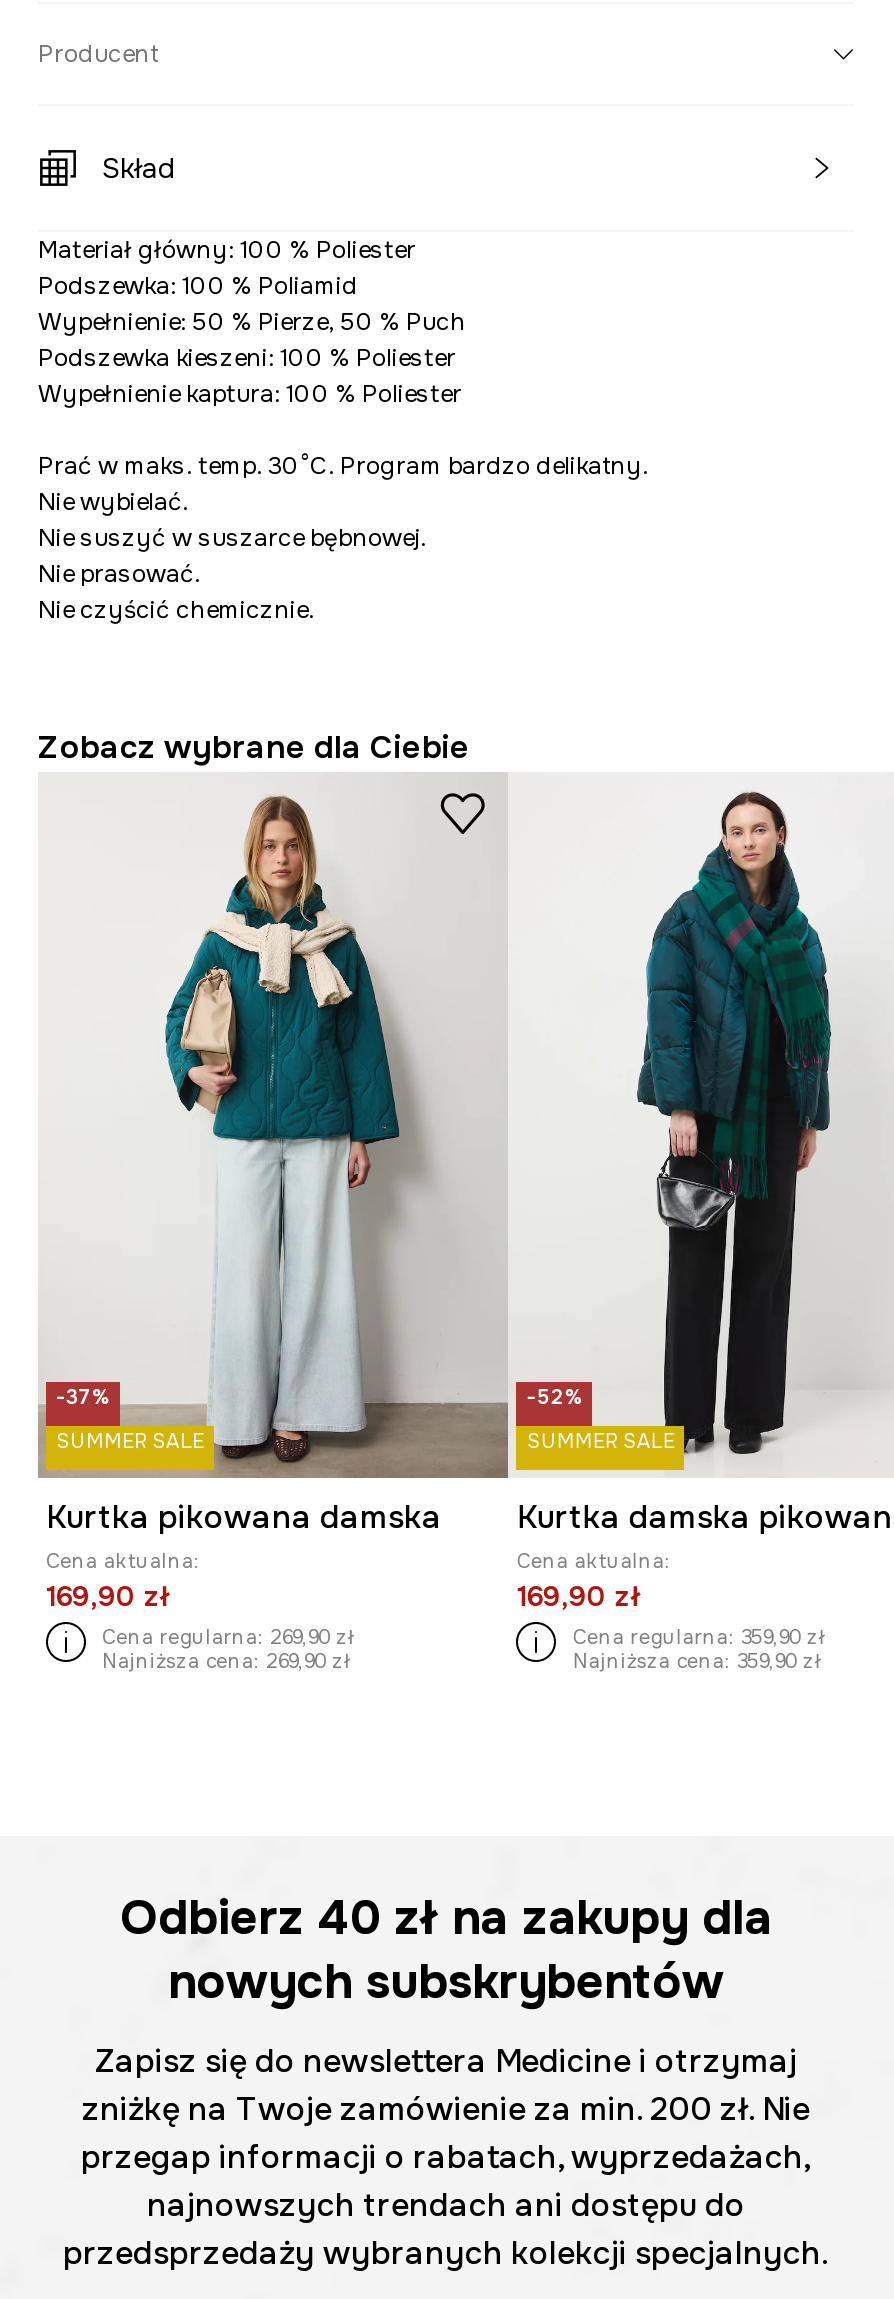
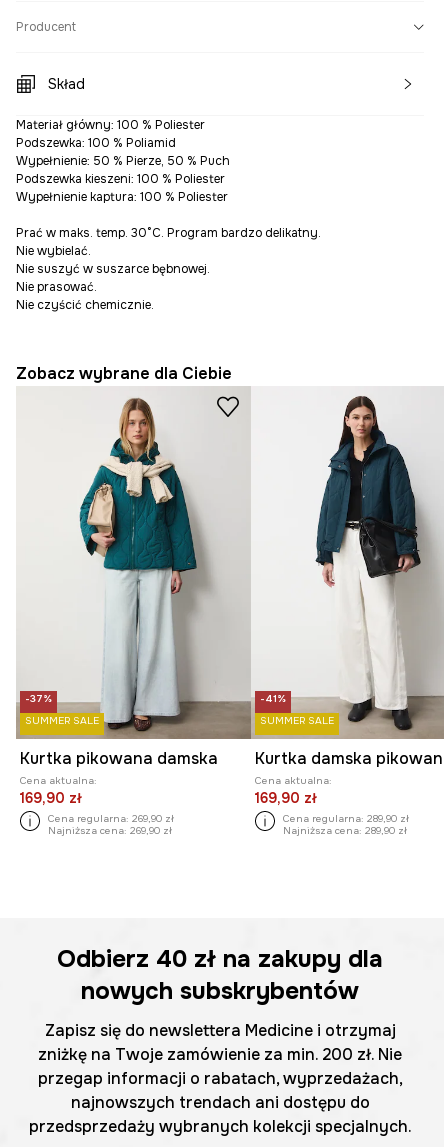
- [image]
- -52%
+ [image]
+ -41%

- Cena regularna: 359,90 zł
+ Cena regularna: 289,90 zł

- Najniższa cena: 359,90 zł
+ Najniższa cena: 289,90 zł
